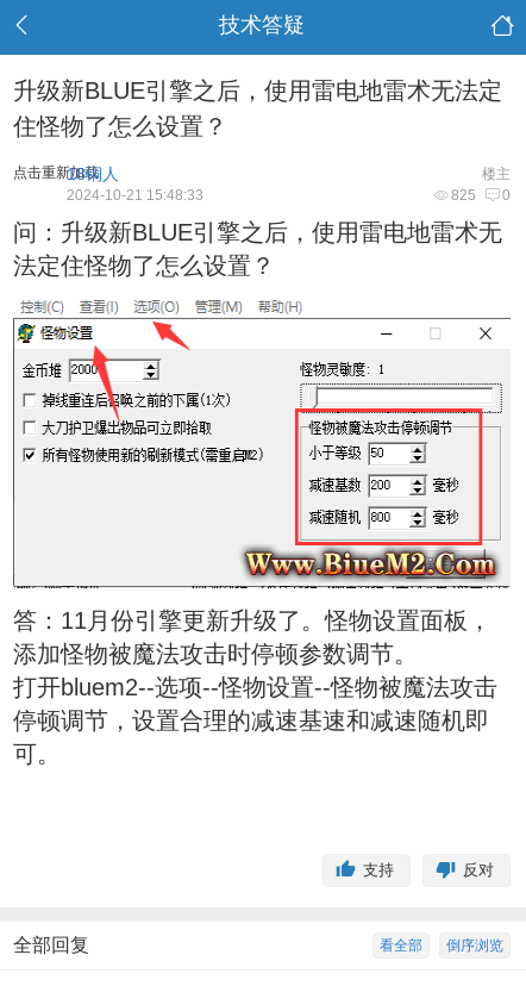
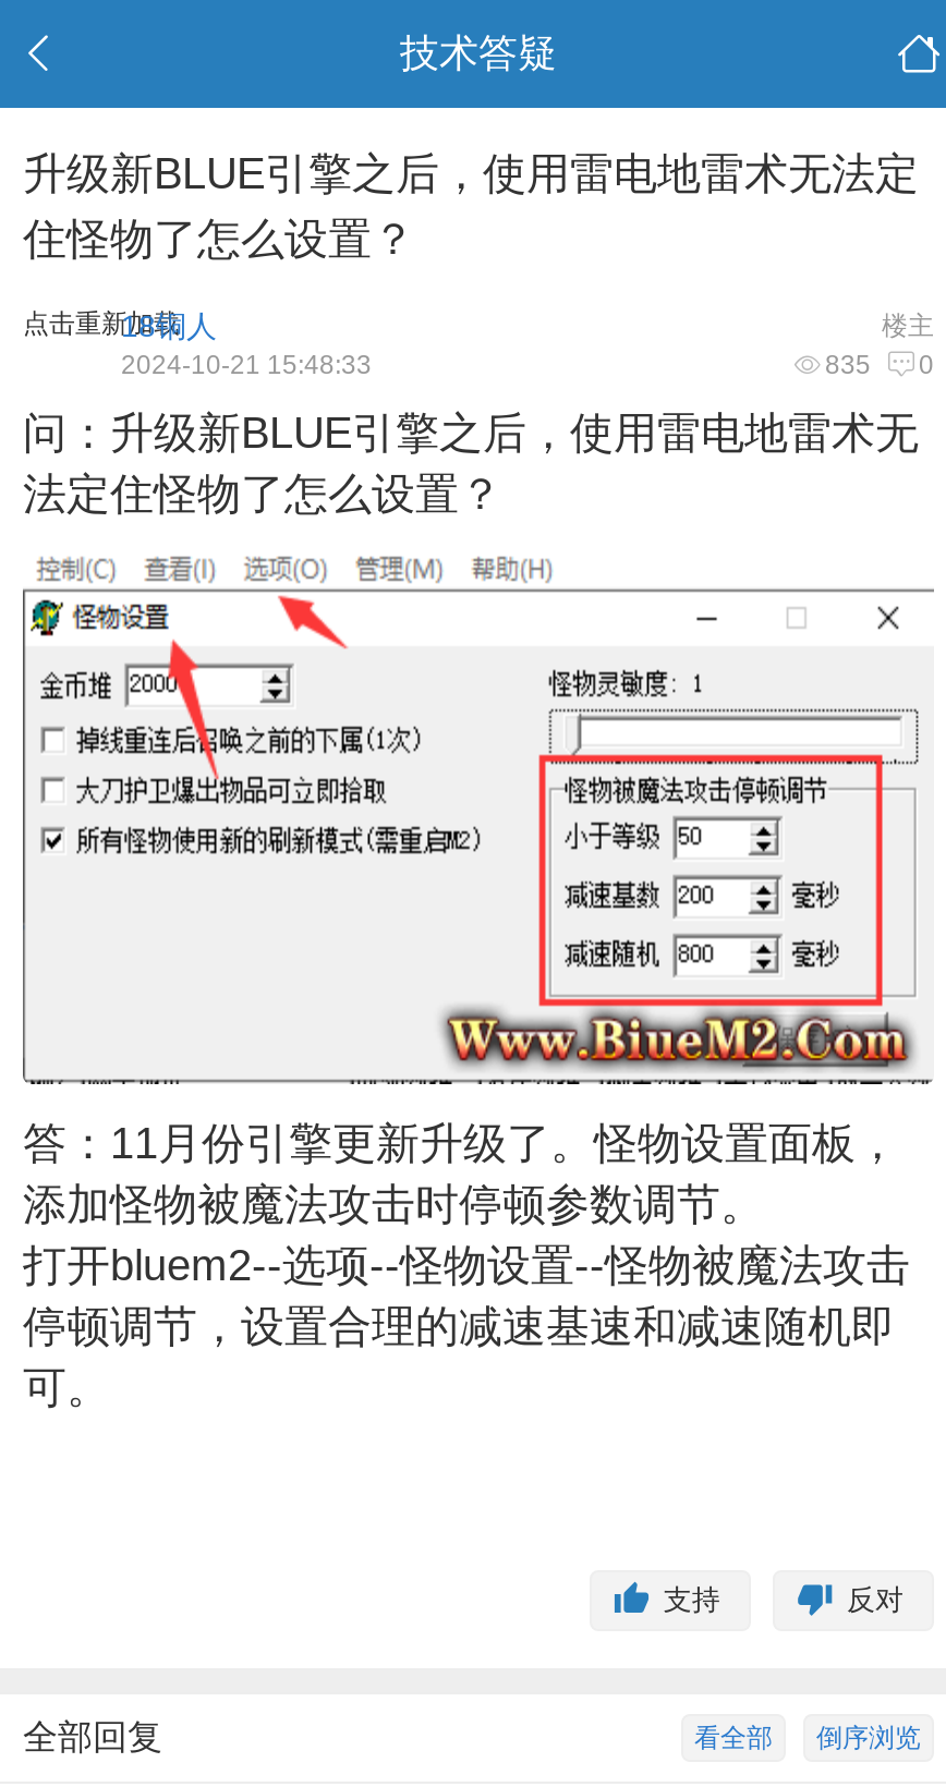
- 825 0
+ 835 0
